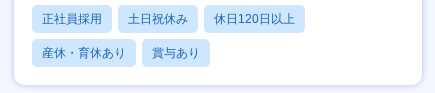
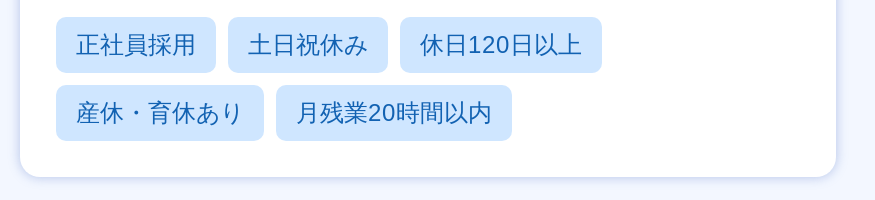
- 賞与あり
+ 月残業20時間以内
